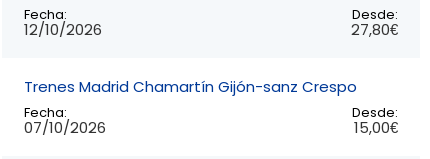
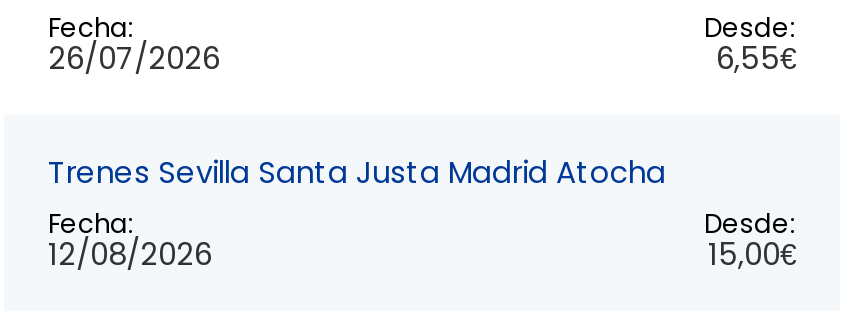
- 12/10/2026
+ 26/07/2026

- 27,80€
+ 6,55€

- Trenes Madrid Chamartín Gijón-sanz Crespo
+ Trenes Sevilla Santa Justa Madrid Atocha

- 07/10/2026
+ 12/08/2026
